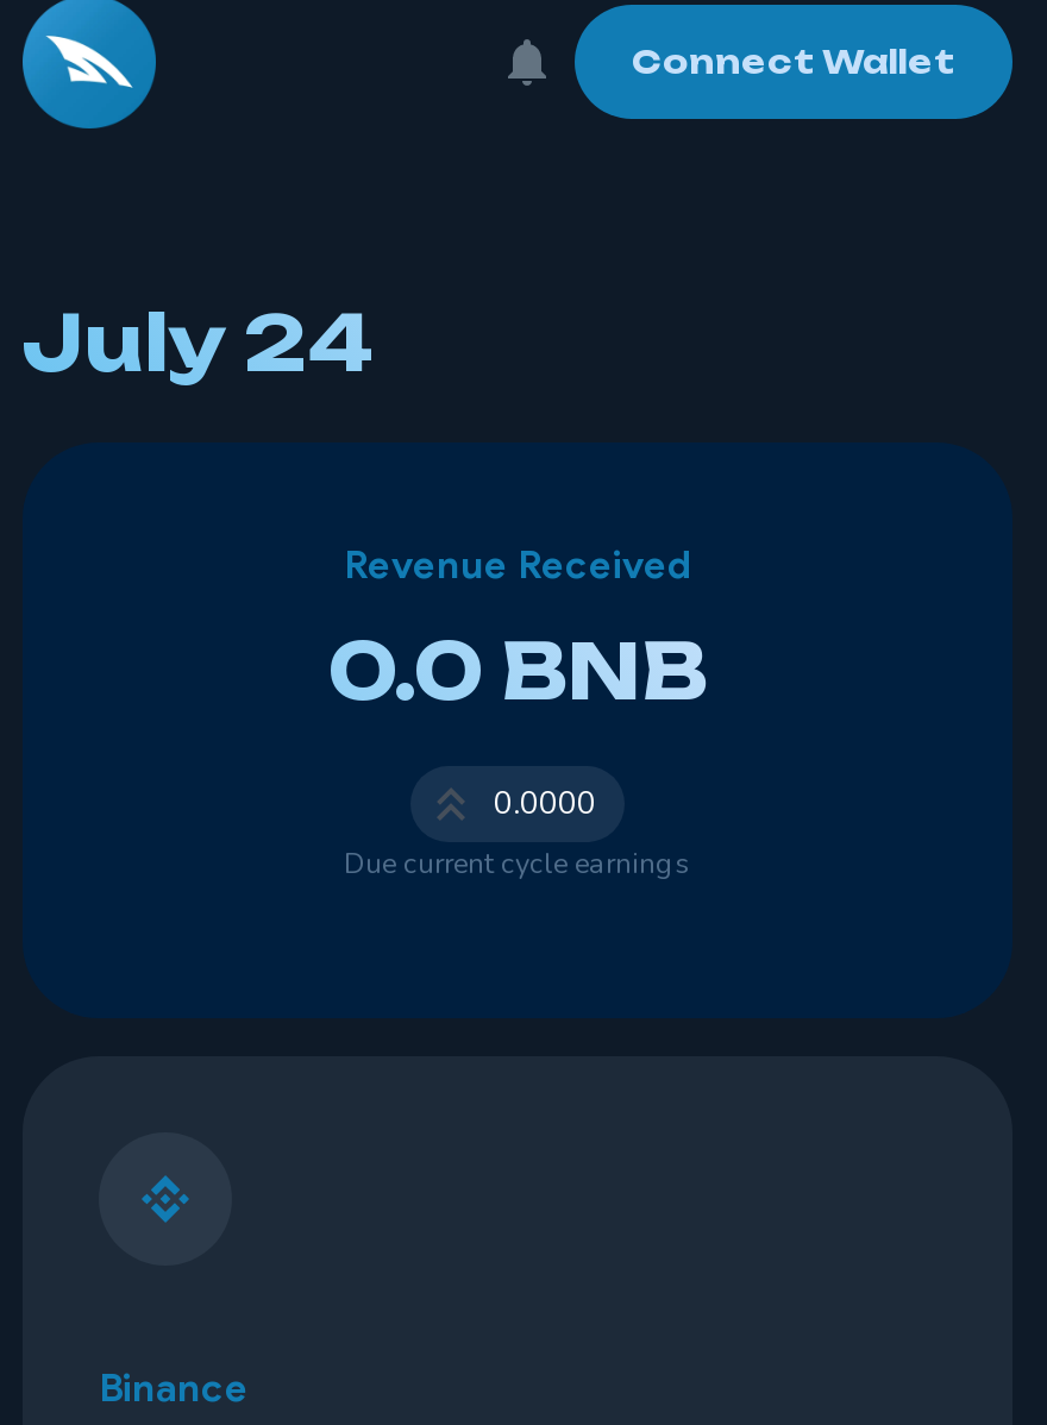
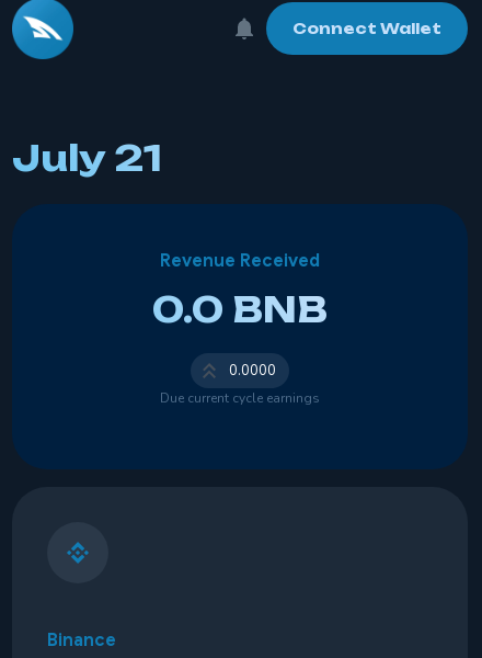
- July 24
+ July 21
